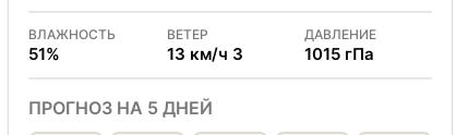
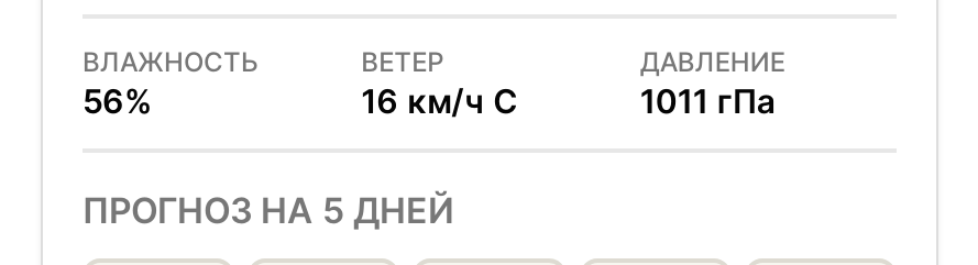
- 51%
+ 56%

- 13 км/ч З
+ 16 км/ч С

- 1015 гПа
+ 1011 гПа
